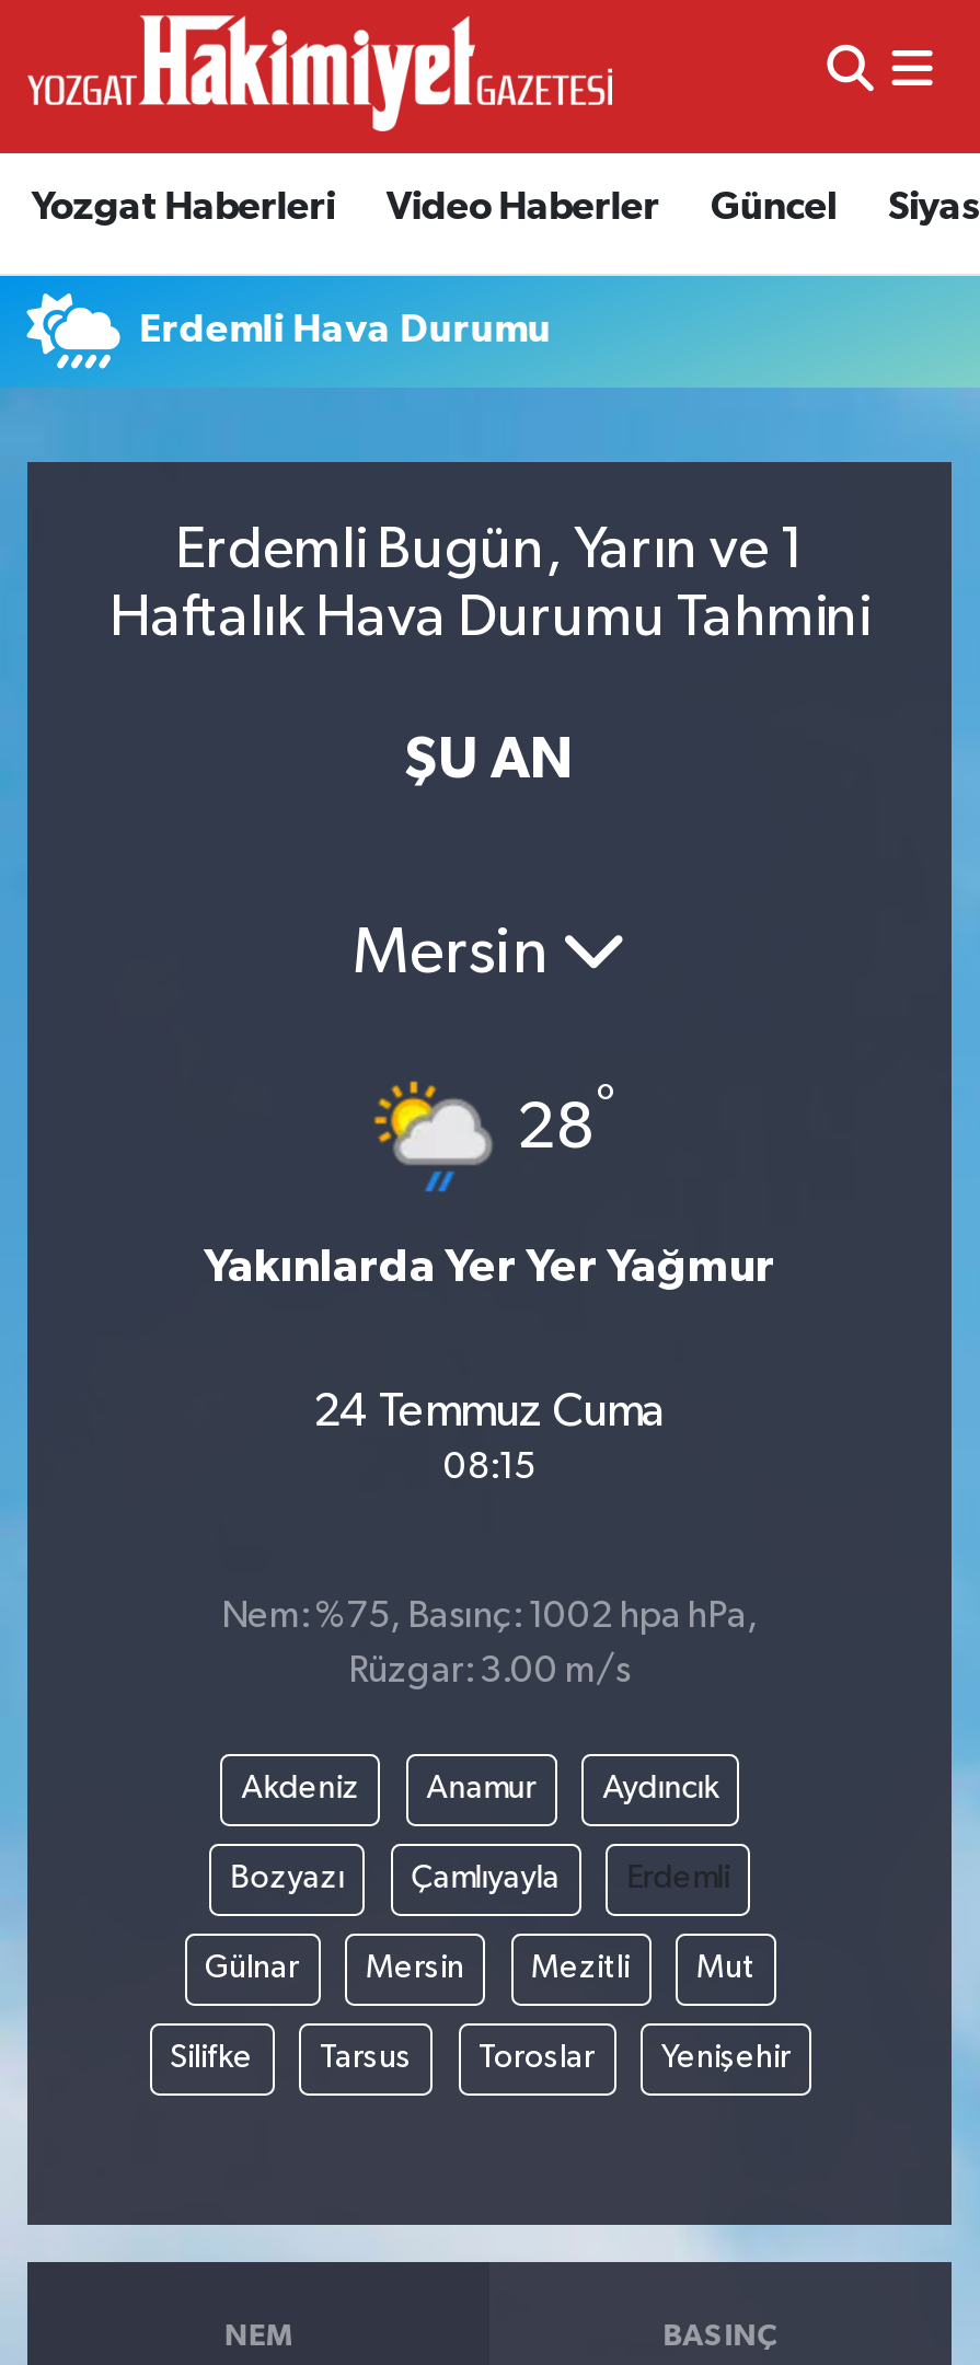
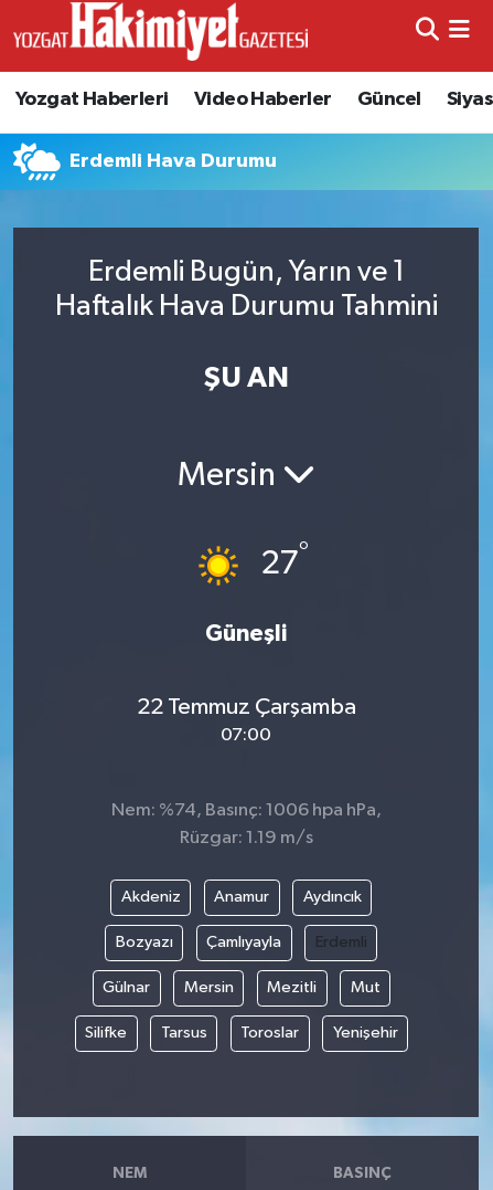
- [image]
- 28°
+ [image]
+ 27°

- Yakınlarda Yer Yer Yağmur
+ Güneşli

- 24 Temmuz Cuma
- 08:15
+ 22 Temmuz Çarşamba
+ 07:00

- Nem: %75, Basınç: 1002 hpa hPa,
+ Nem: %74, Basınç: 1006 hpa hPa,

- Rüzgar: 3.00 m/s
+ Rüzgar: 1.19 m/s
